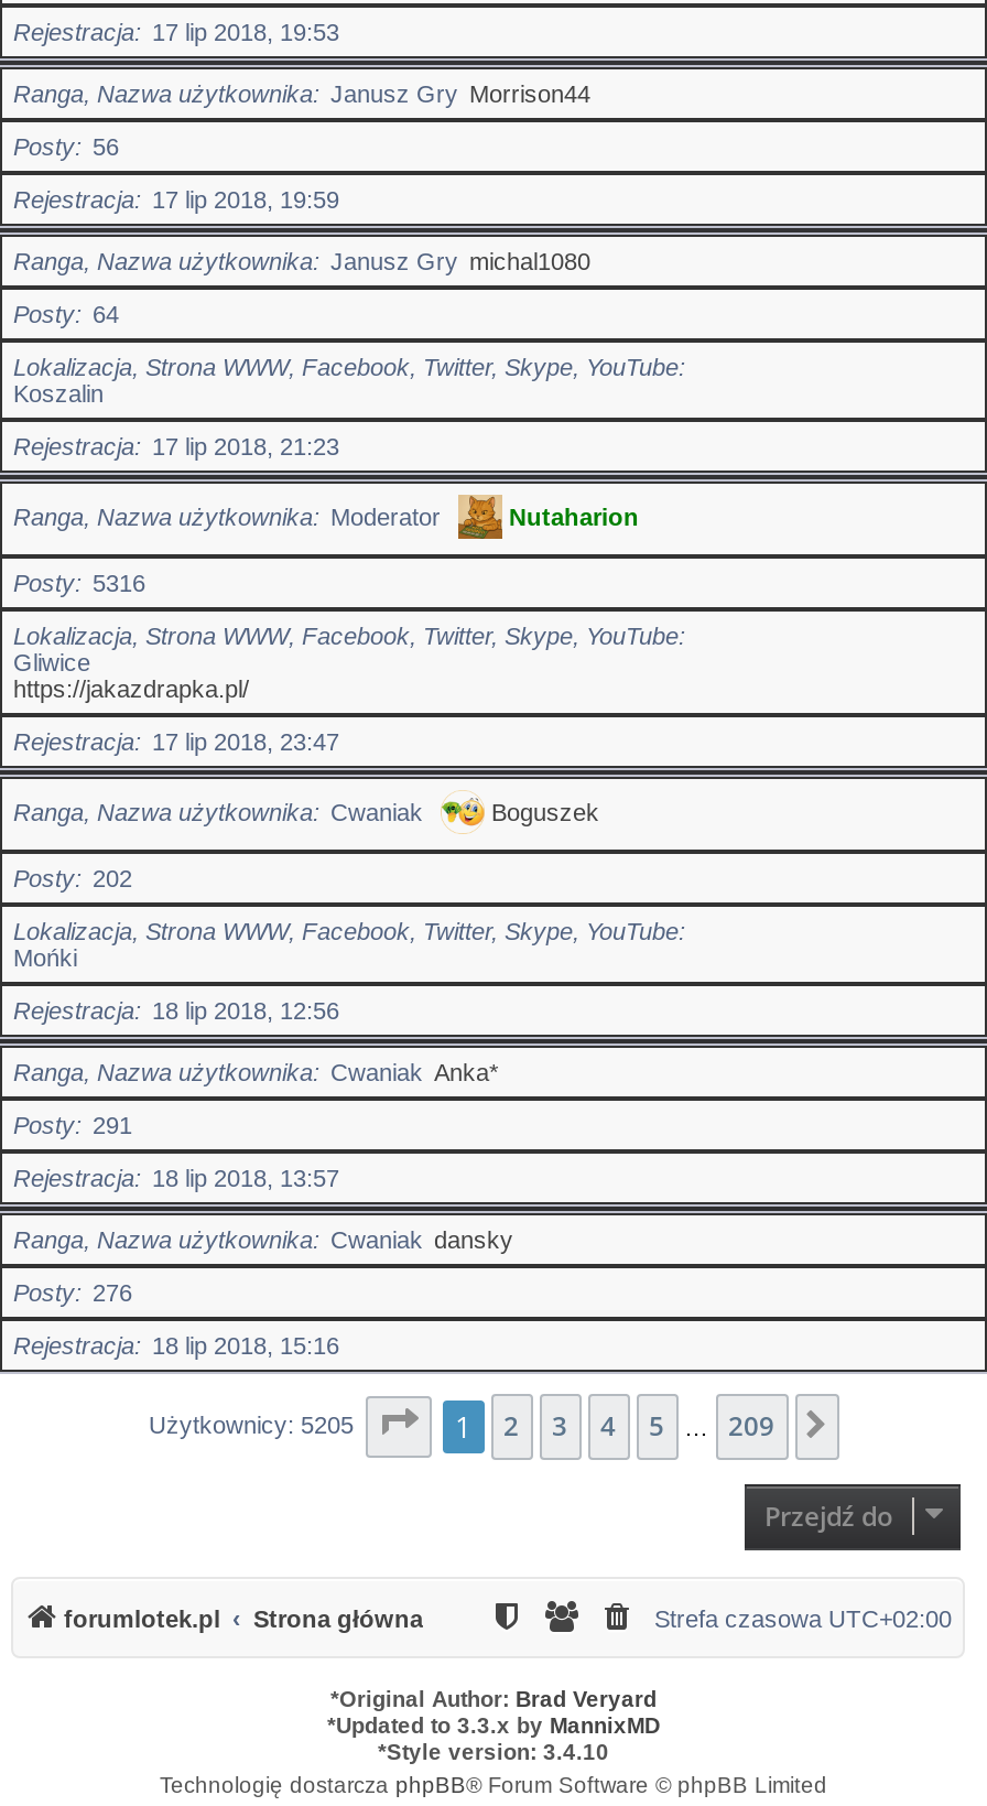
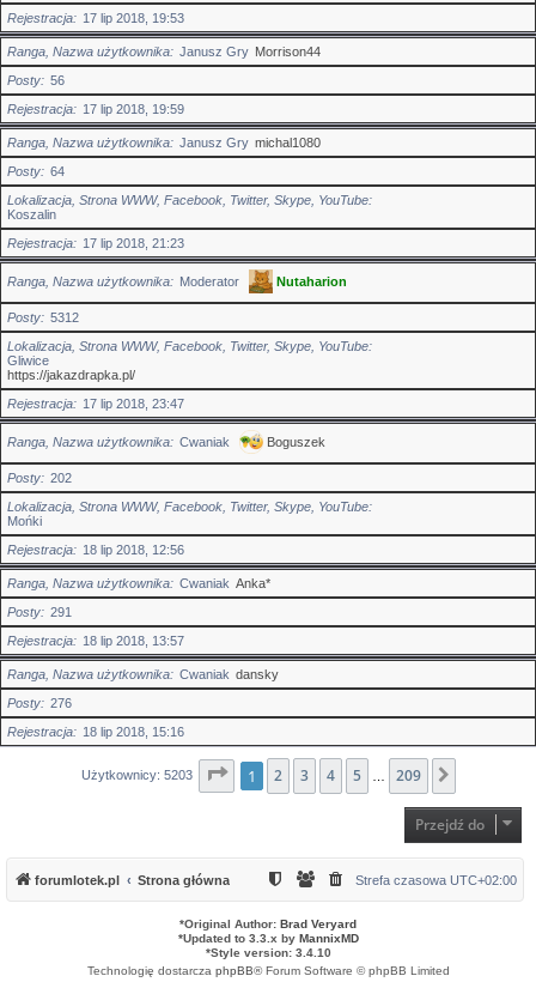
- Posty 5316
+ Posty 5312

- Użytkownicy: 5205
+ Użytkownicy: 5203
